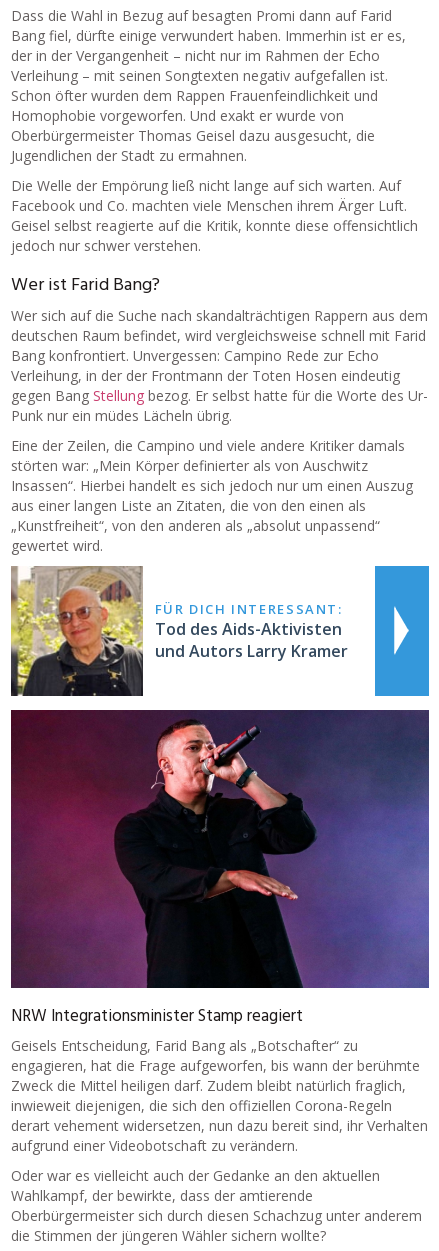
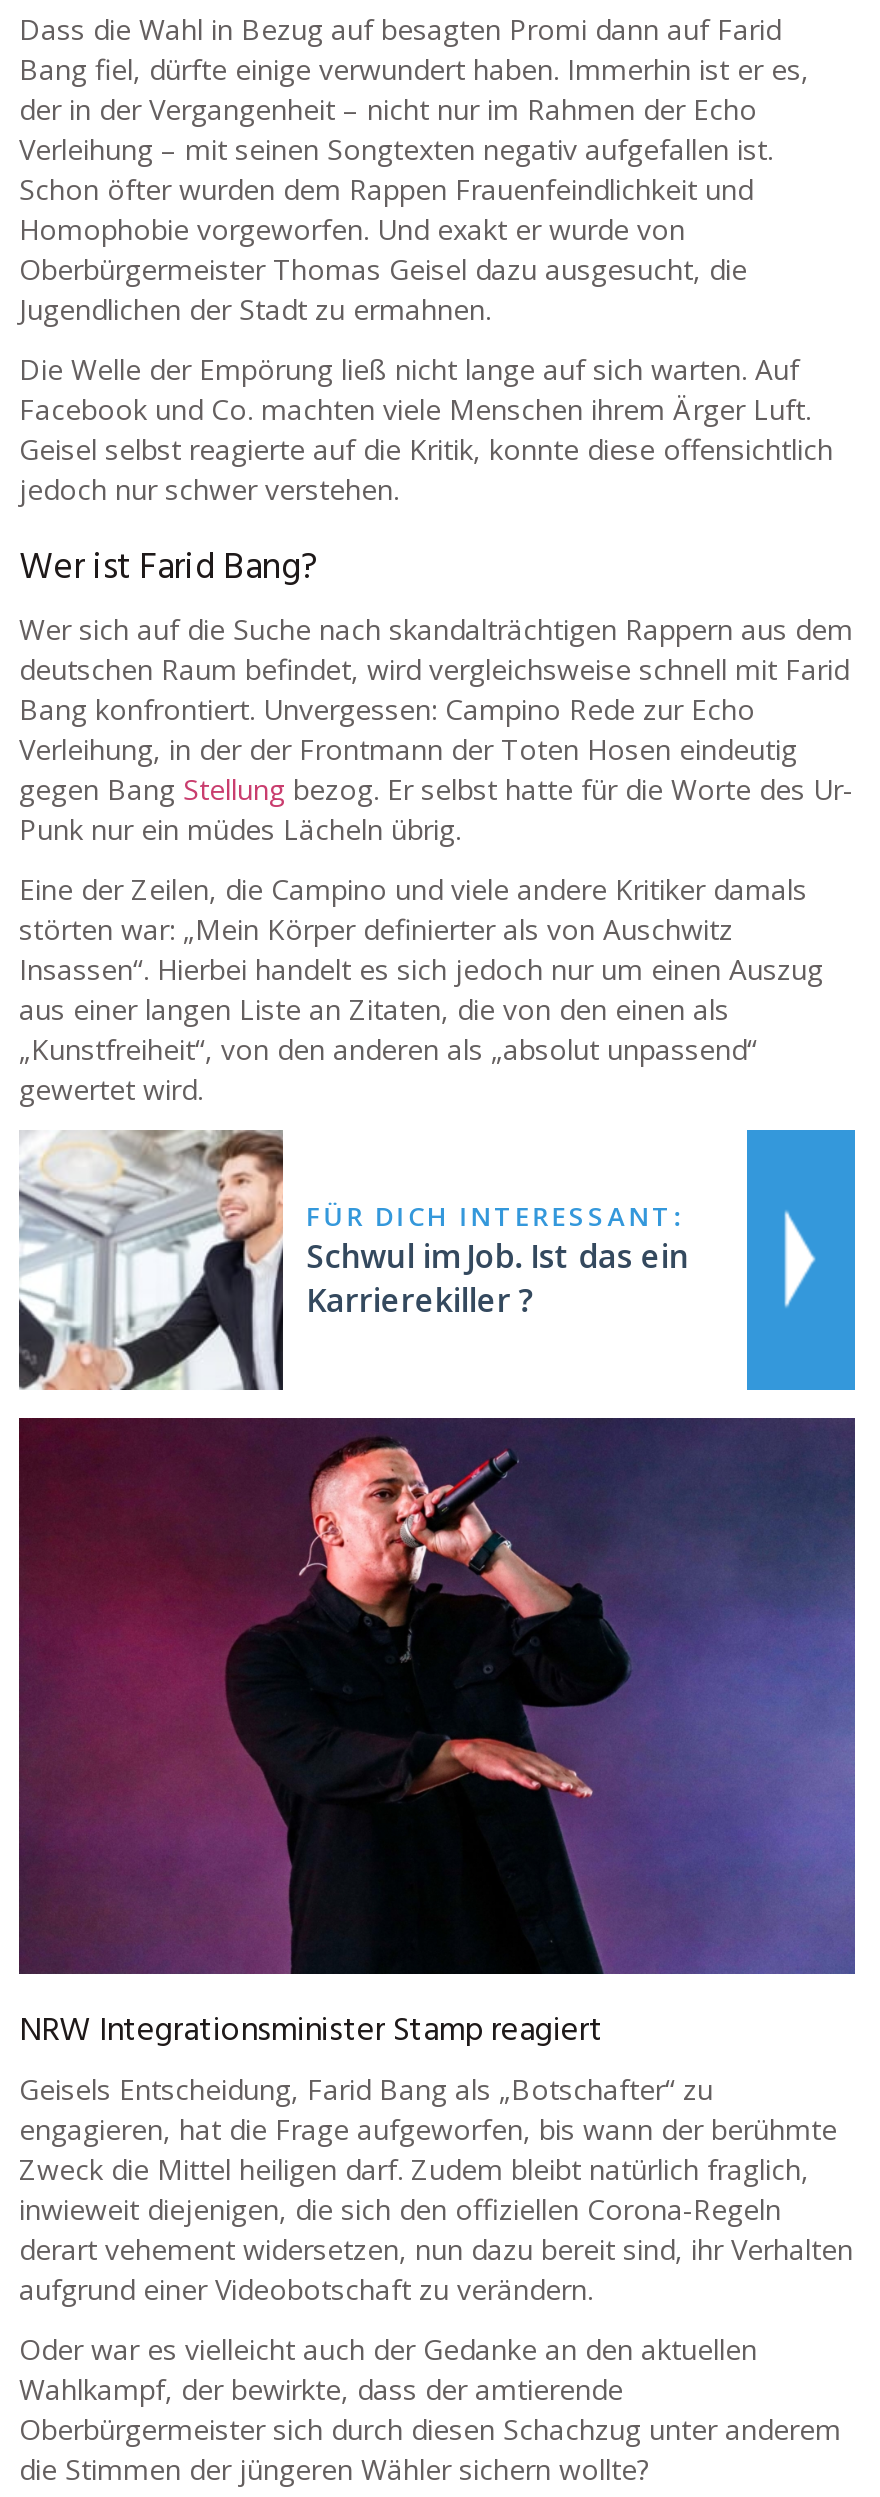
- [image]
- Tod des Aids-Aktivisten
- und Autors Larry Kramer
+ [image]
+ Schwul im Job. Ist das ein
+ Karrierekiller ?
